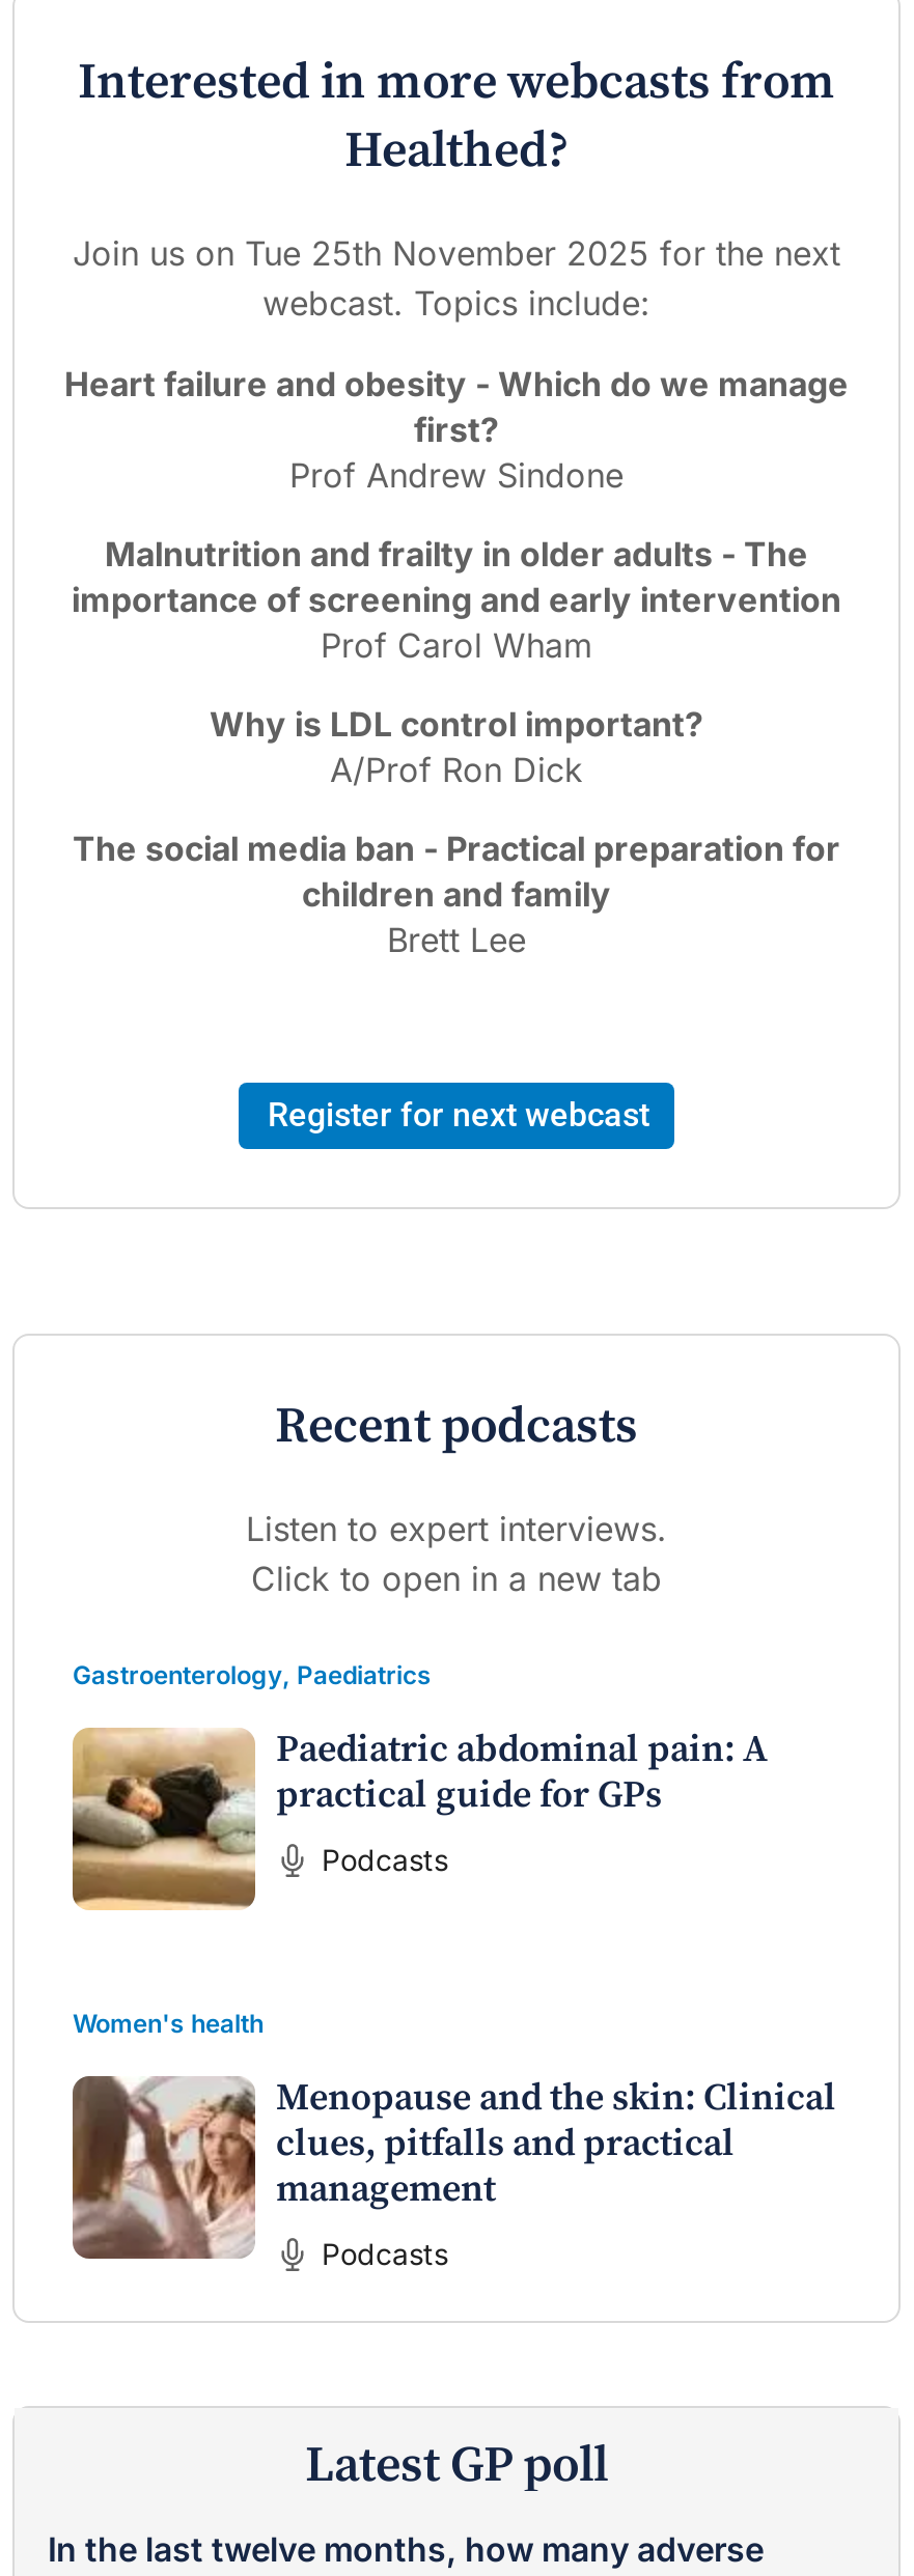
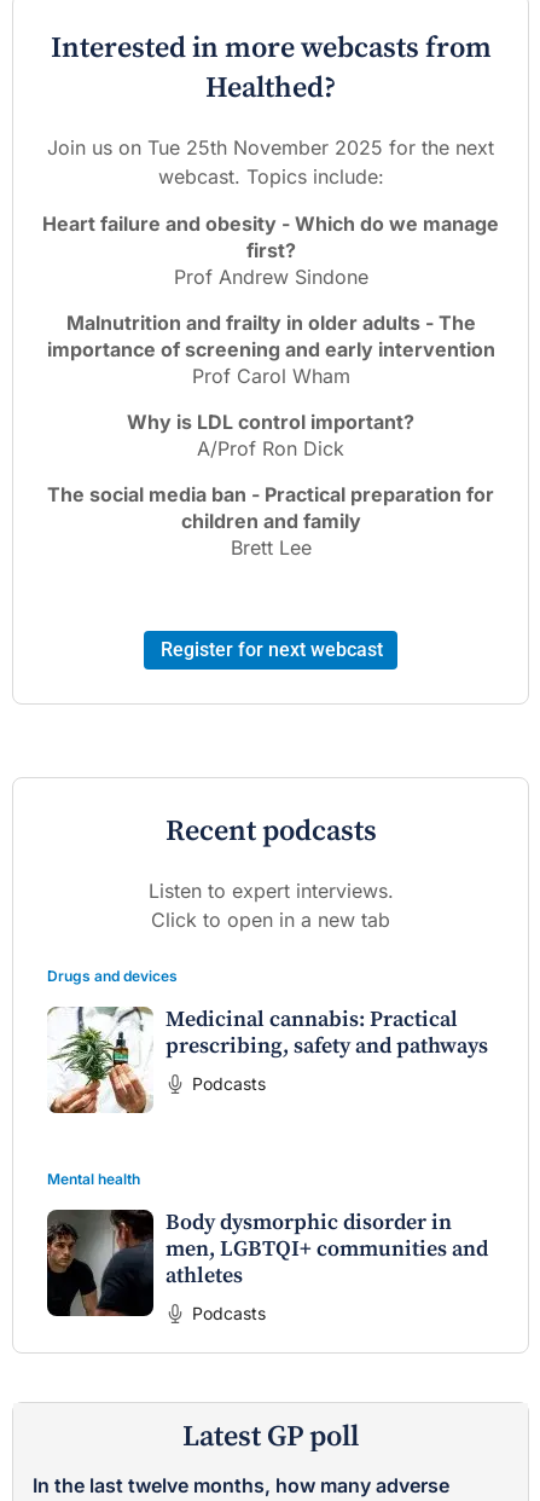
- Gastroenterology, Paediatrics
+ Drugs and devices

- [image]
- Paediatric abdominal pain: A
- practical guide for GPs
+ [image]
+ Medicinal cannabis: Practical
+ prescribing, safety and pathways

- Women's health
+ Mental health

- [image]
- Menopause and the skin: Clinical
- clues, pitfalls and practical
- management
+ [image]
+ Body dysmorphic disorder in
+ men, LGBTQI+ communities and
+ athletes
